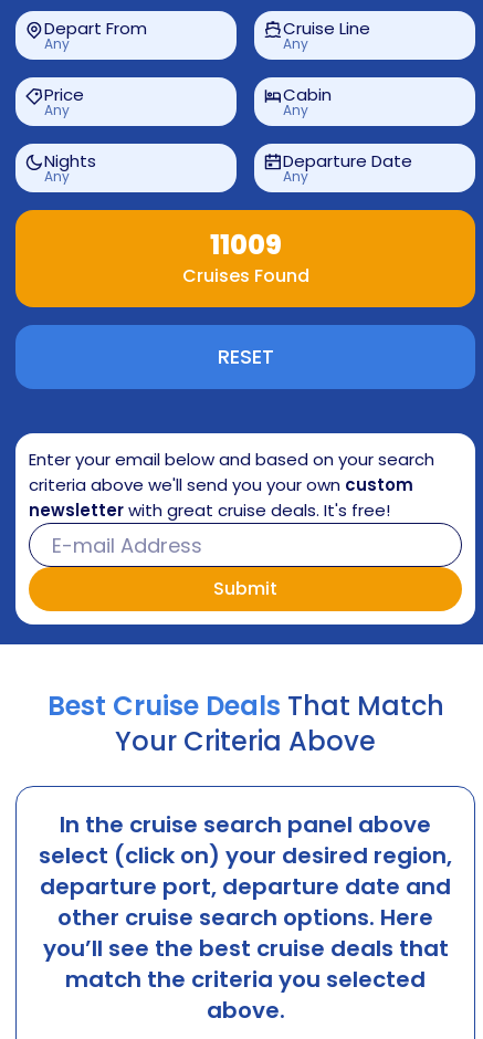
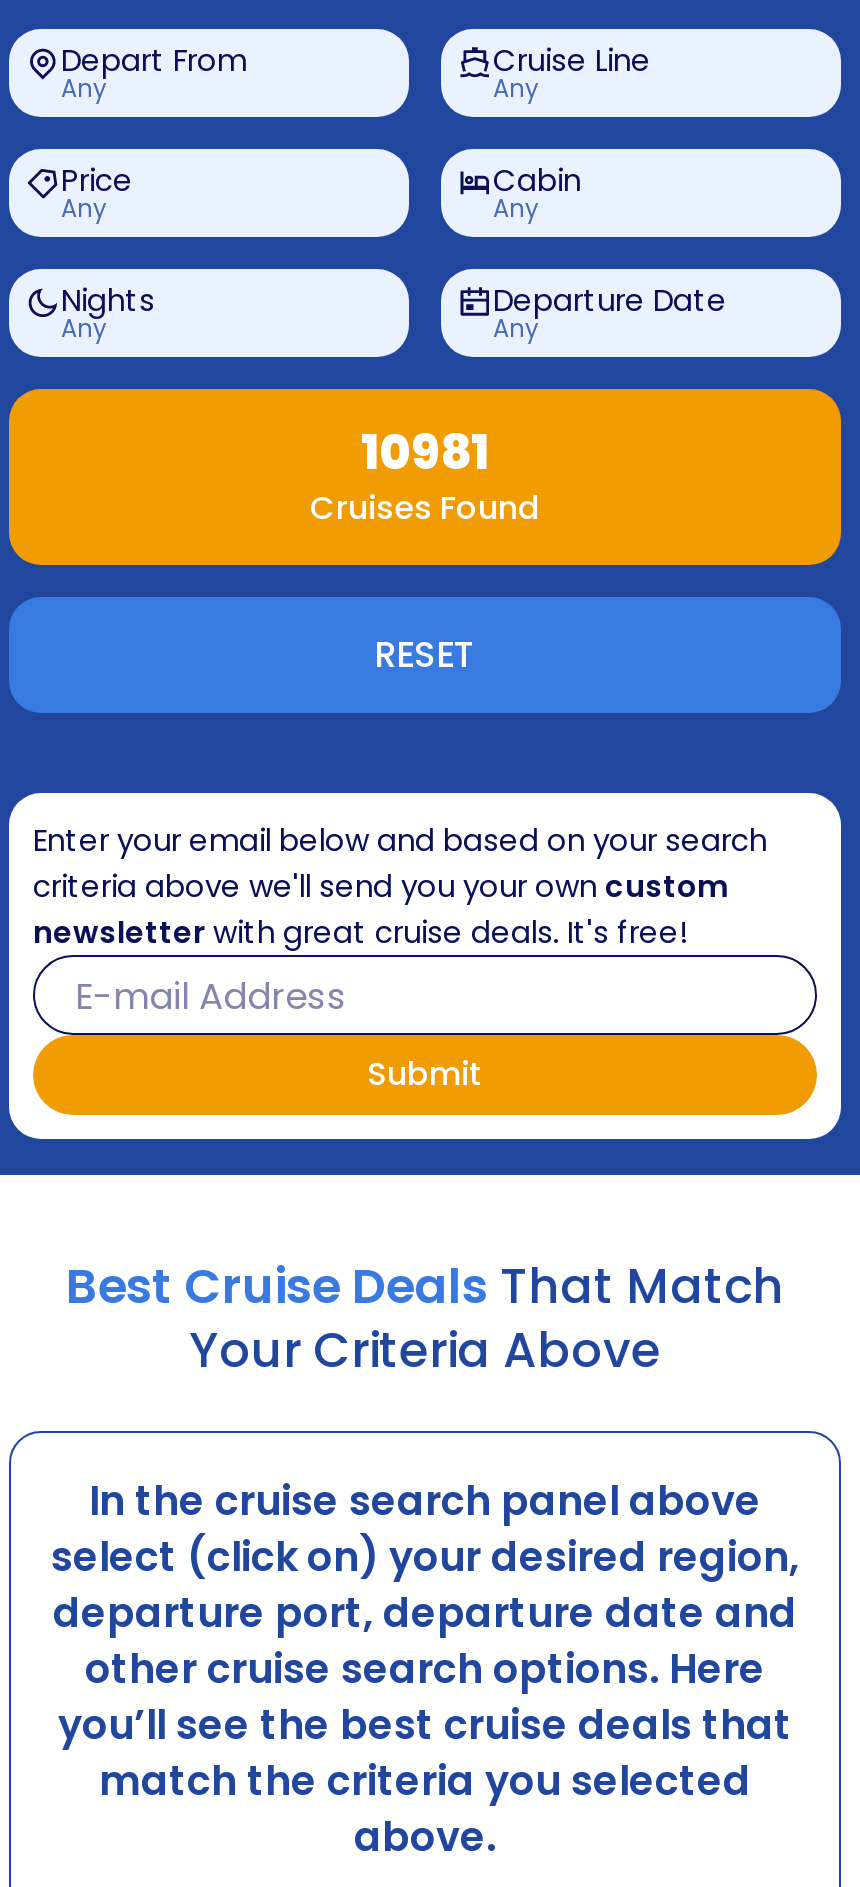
- 11009
+ 10981
